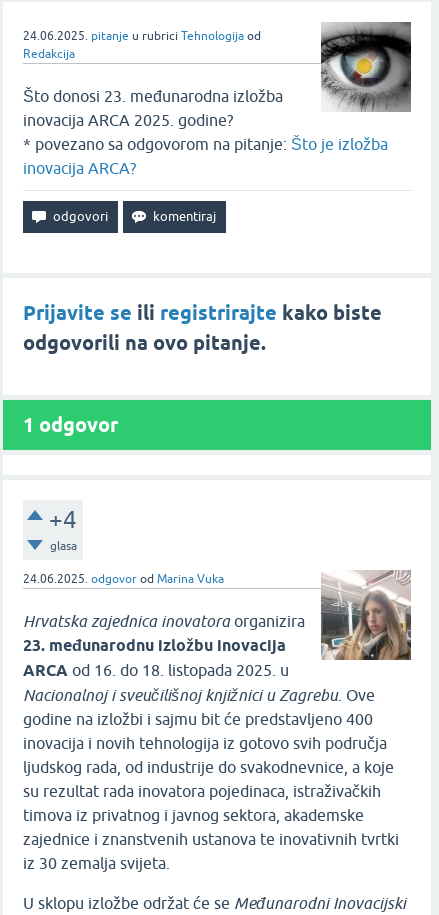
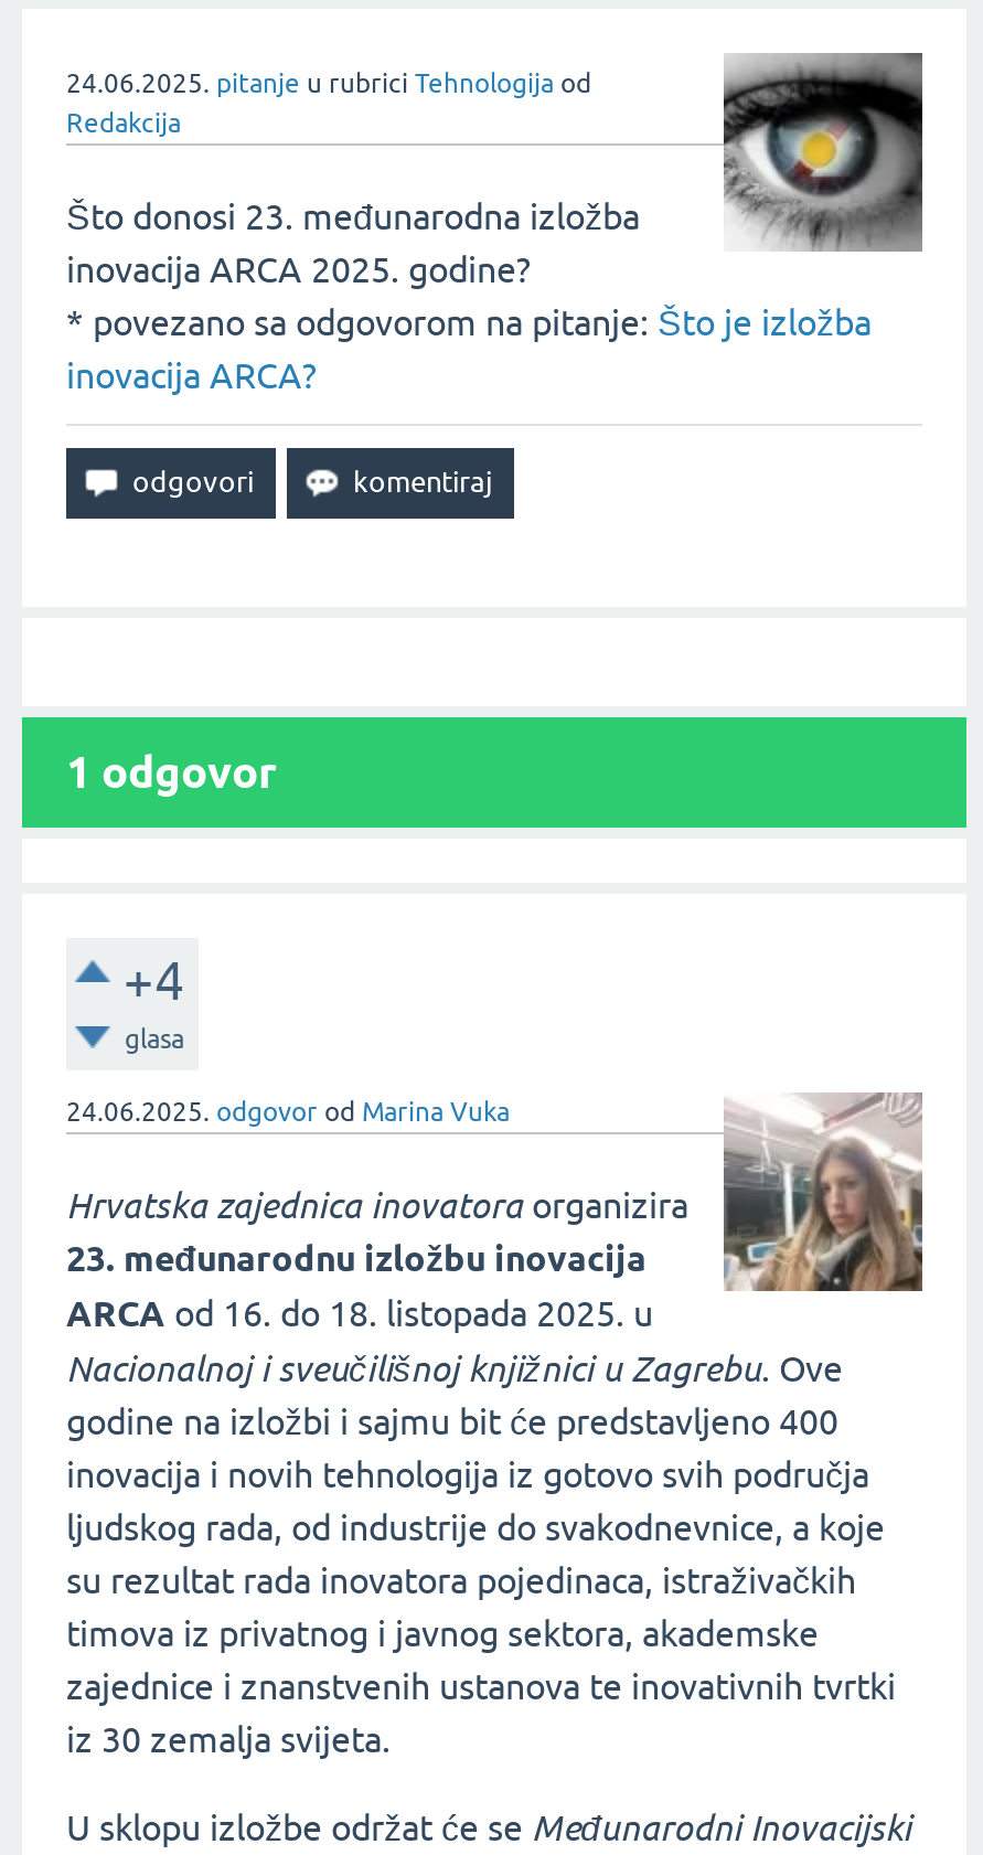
- Prijavite se ili registrirajte kako biste
- odgovorili na ovo pitanje.
